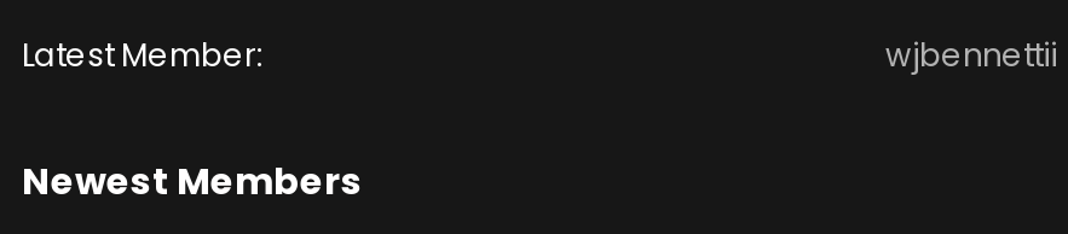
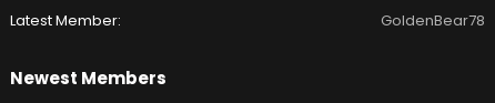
- wjbennettii
+ GoldenBear78
